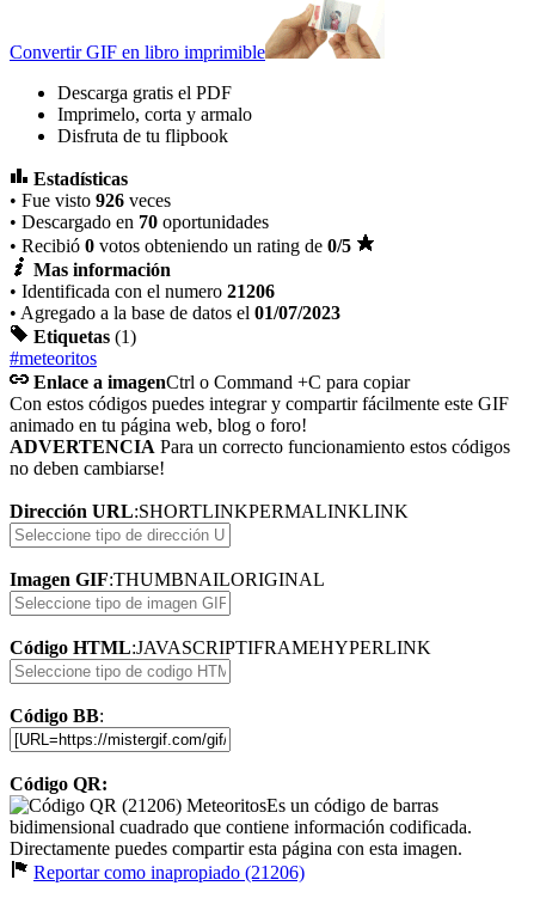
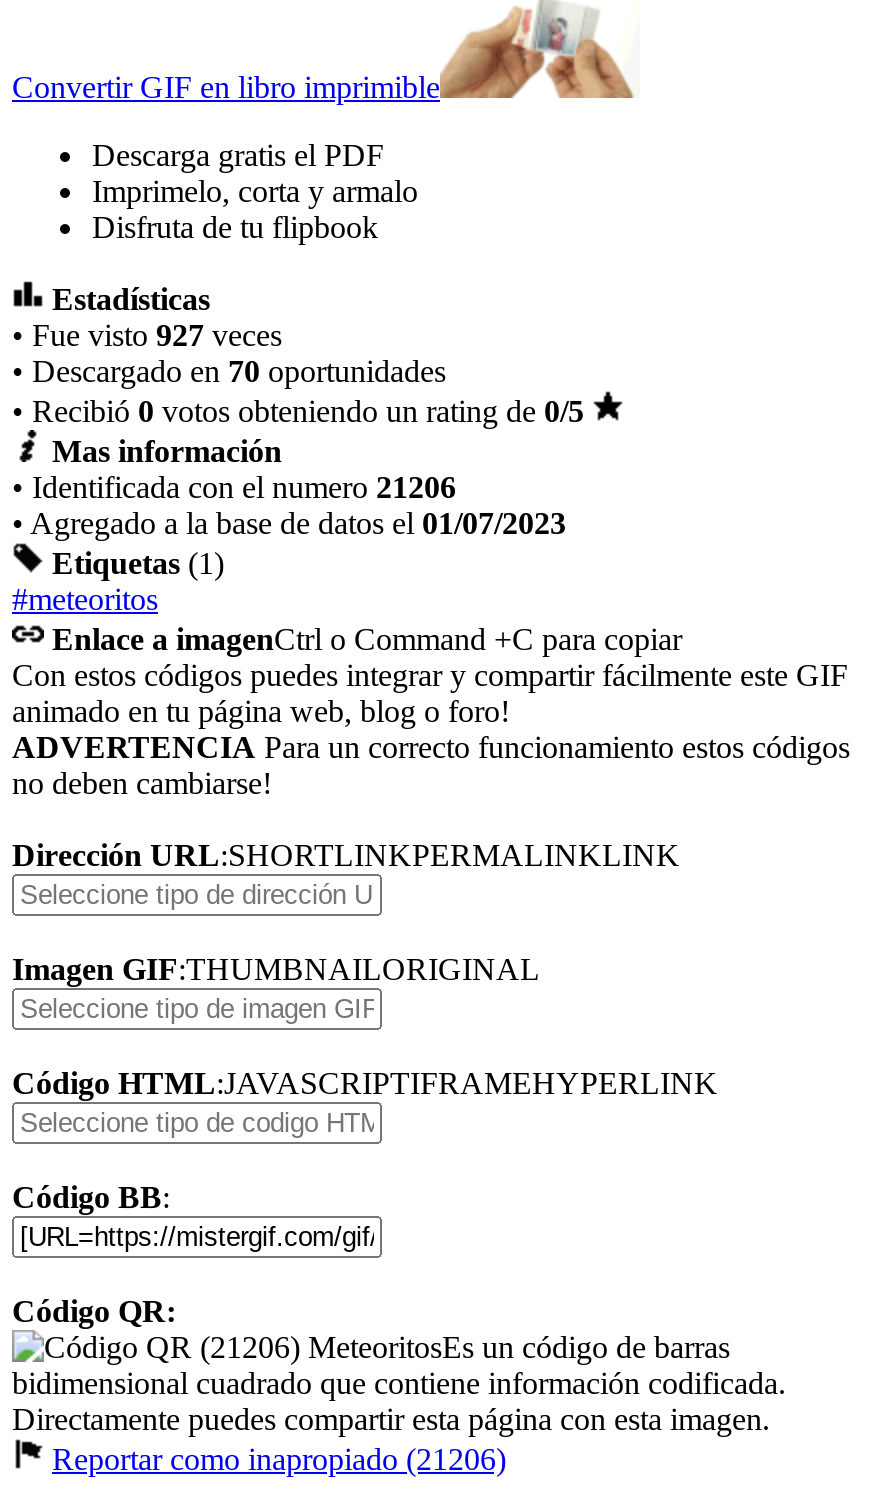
- • Fue visto 926 veces
+ • Fue visto 927 veces
